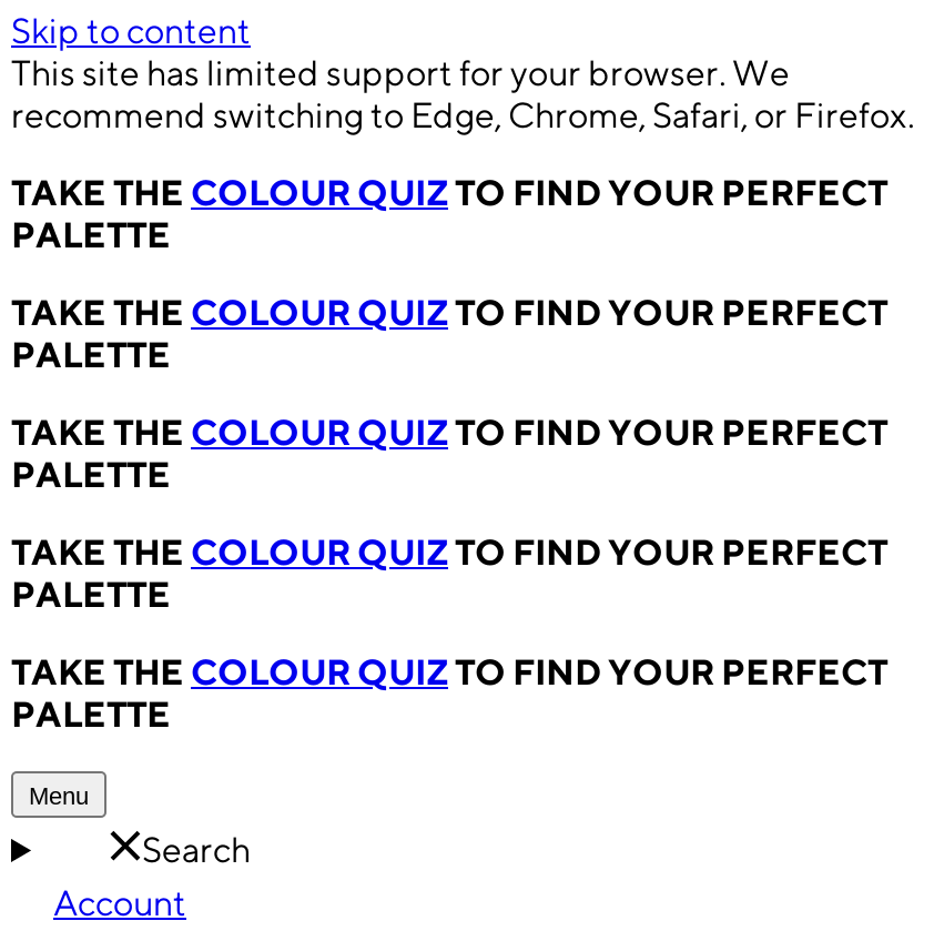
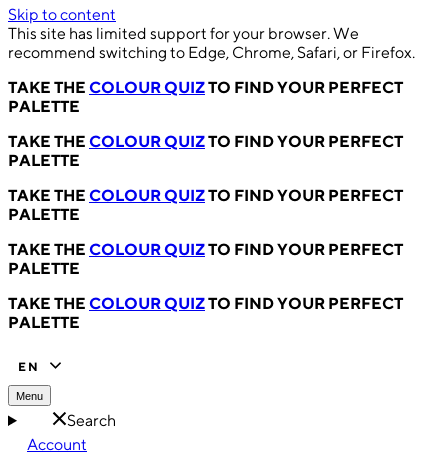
+ EN
